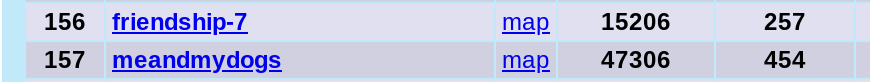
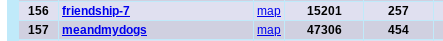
- map 15206
+ map 15201
